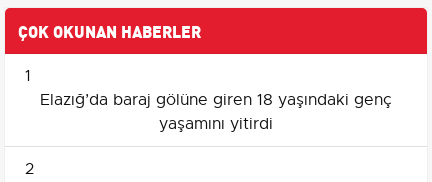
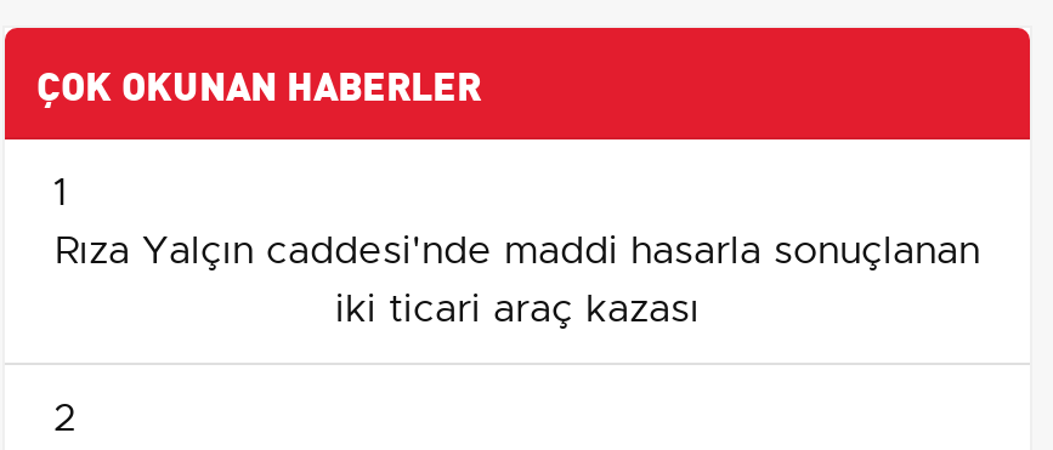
- Elazığ’da baraj gölüne giren 18 yaşındaki genç
- yaşamını yitirdi
+ Rıza Yalçın caddesi'nde maddi hasarla sonuçlanan
+ iki ticari araç kazası
